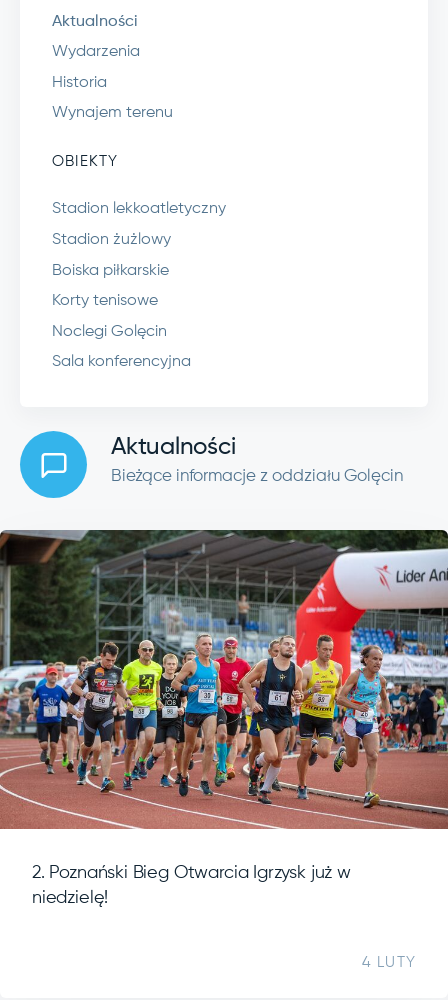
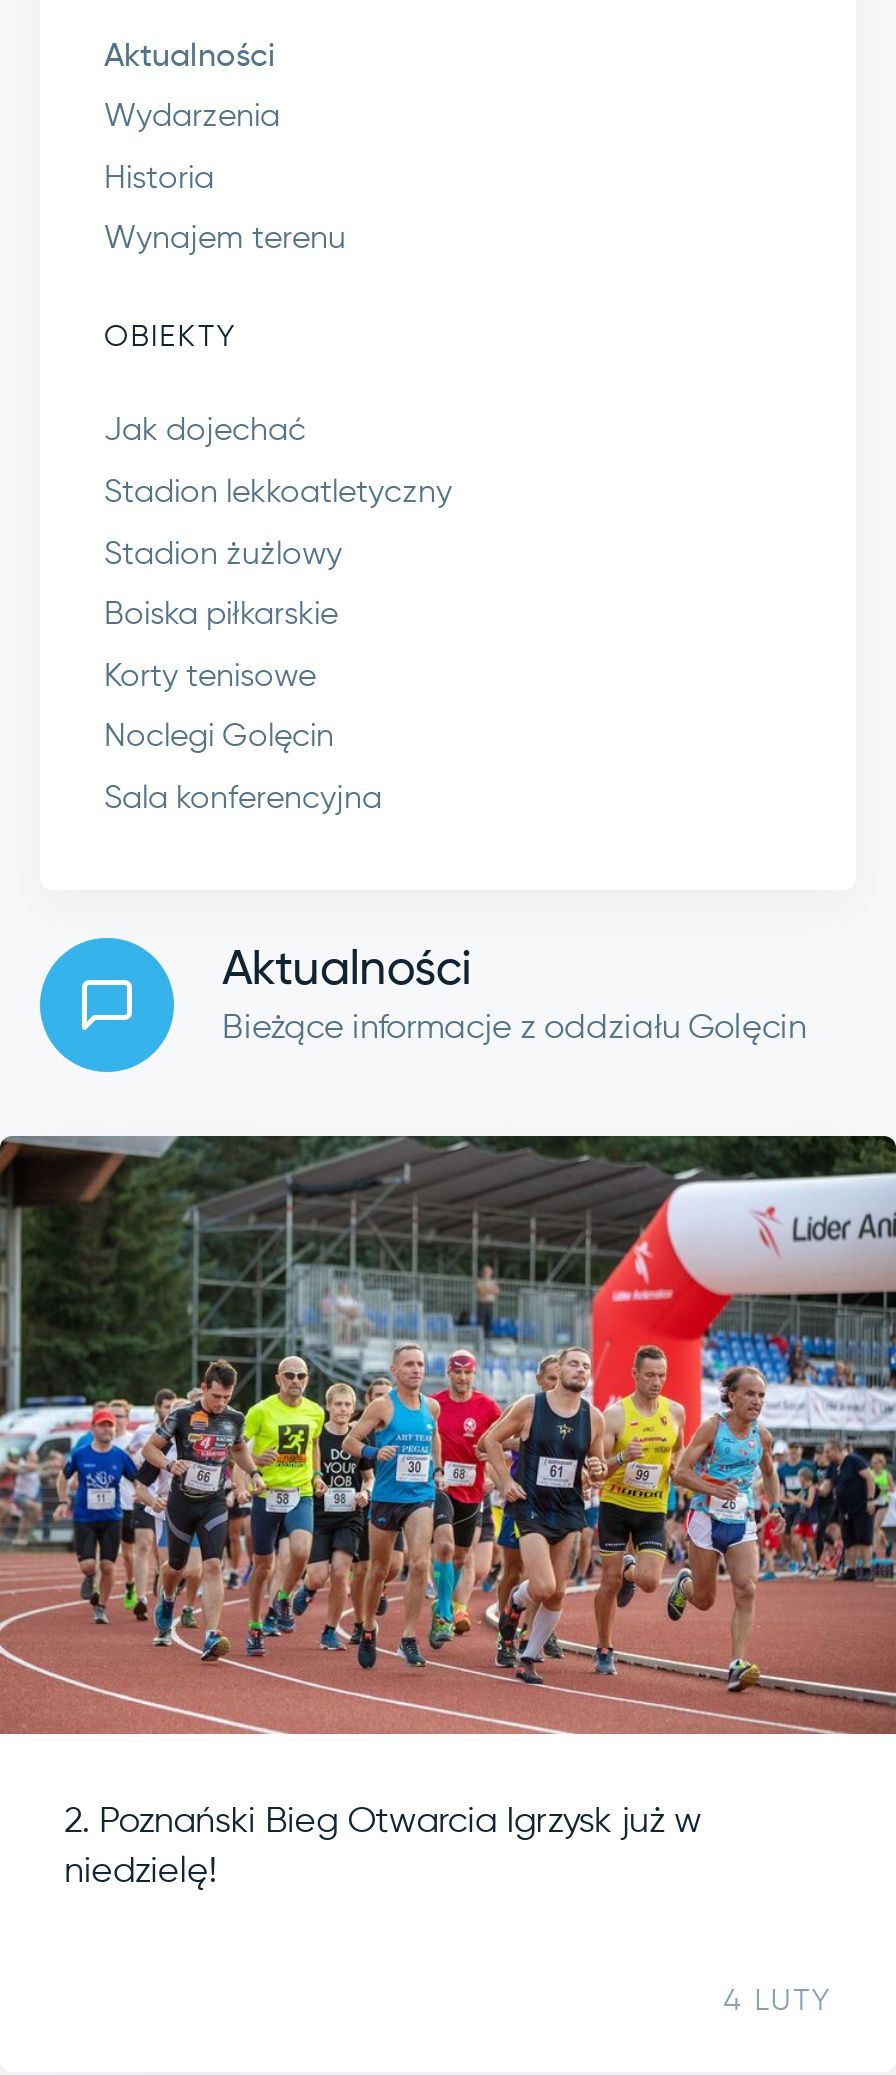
+ Jak dojechać
